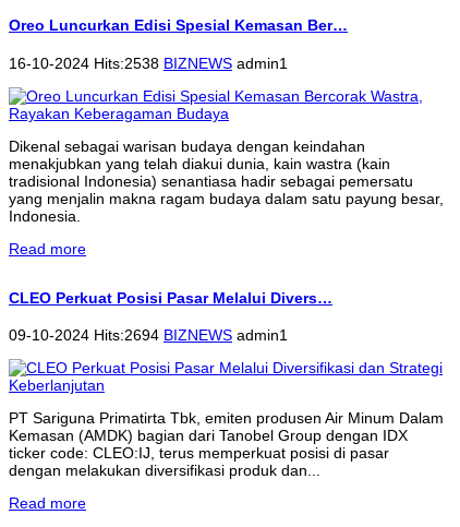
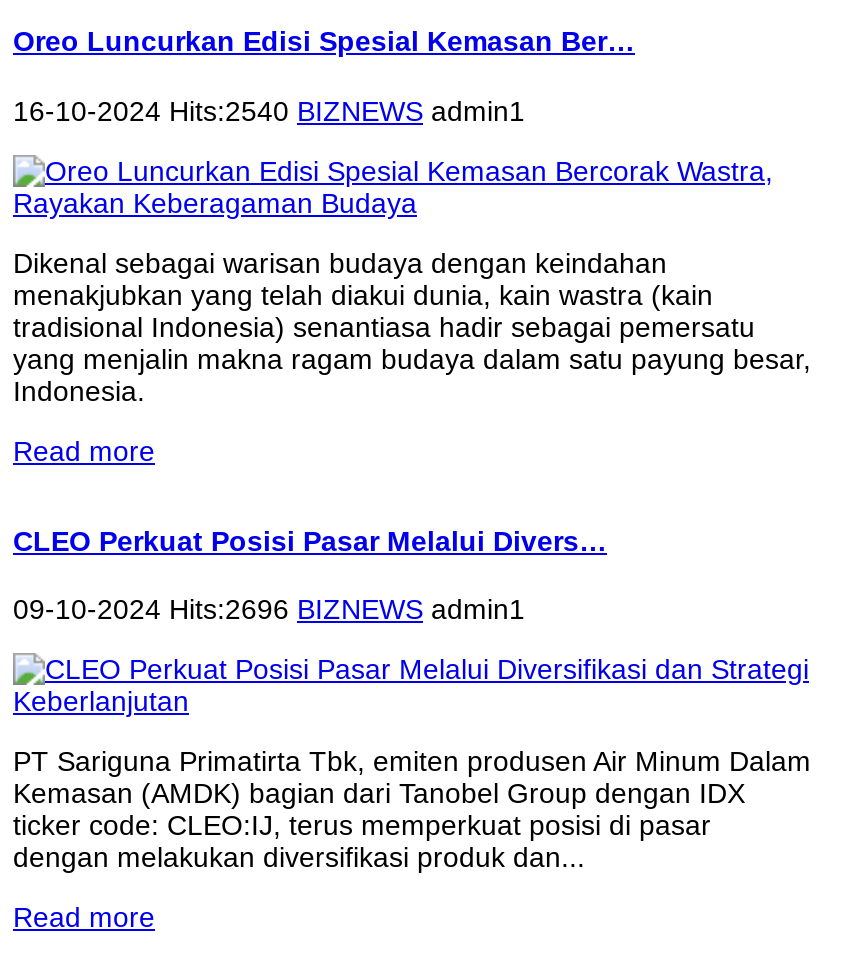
- 16-10-2024 Hits:2538 BIZNEWS admin1
+ 16-10-2024 Hits:2540 BIZNEWS admin1

- 09-10-2024 Hits:2694 BIZNEWS admin1
+ 09-10-2024 Hits:2696 BIZNEWS admin1
